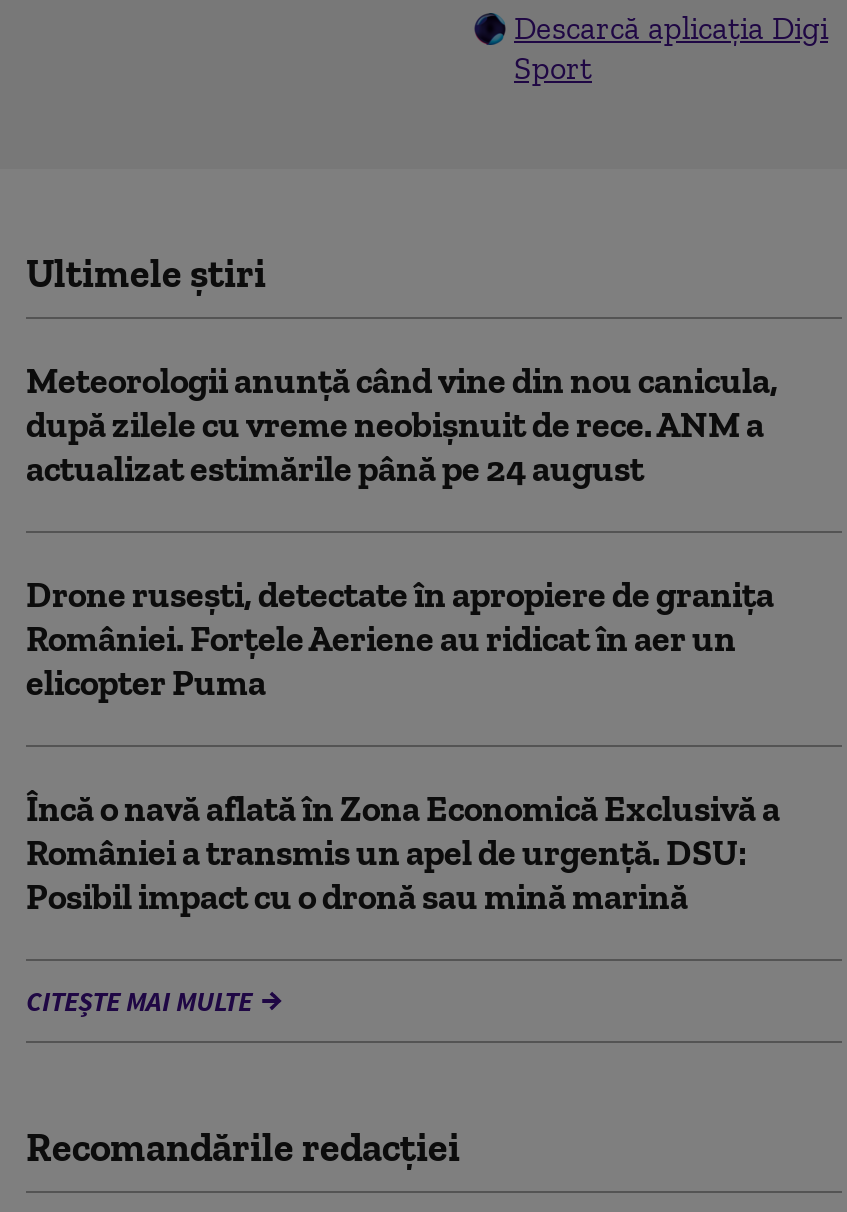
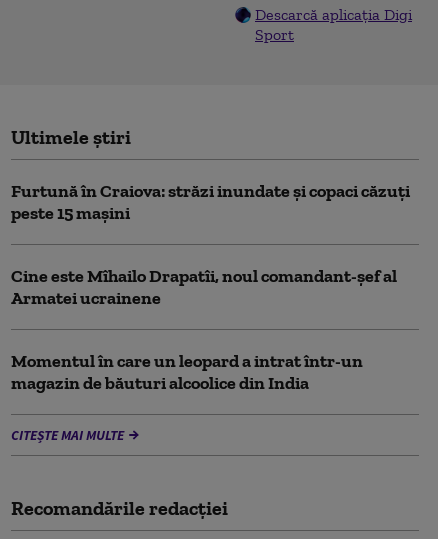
- Meteorologii anunță când vine din nou canicula,
- după zilele cu vreme neobișnuit de rece. ANM a
- actualizat estimările până pe 24 august
+ Furtună în Craiova: străzi inundate și copaci căzuți
+ peste 15 mașini

- Drone rusești, detectate în apropiere de granița
- României. Forțele Aeriene au ridicat în aer un
- elicopter Puma
+ Cine este Mîhailo Drapatîi, noul comandant-şef al
+ Armatei ucrainene

- Încă o navă aflată în Zona Economică Exclusivă a
- României a transmis un apel de urgență. DSU:
- Posibil impact cu o dronă sau mină marină
+ Momentul în care un leopard a intrat într-un
+ magazin de băuturi alcoolice din India
